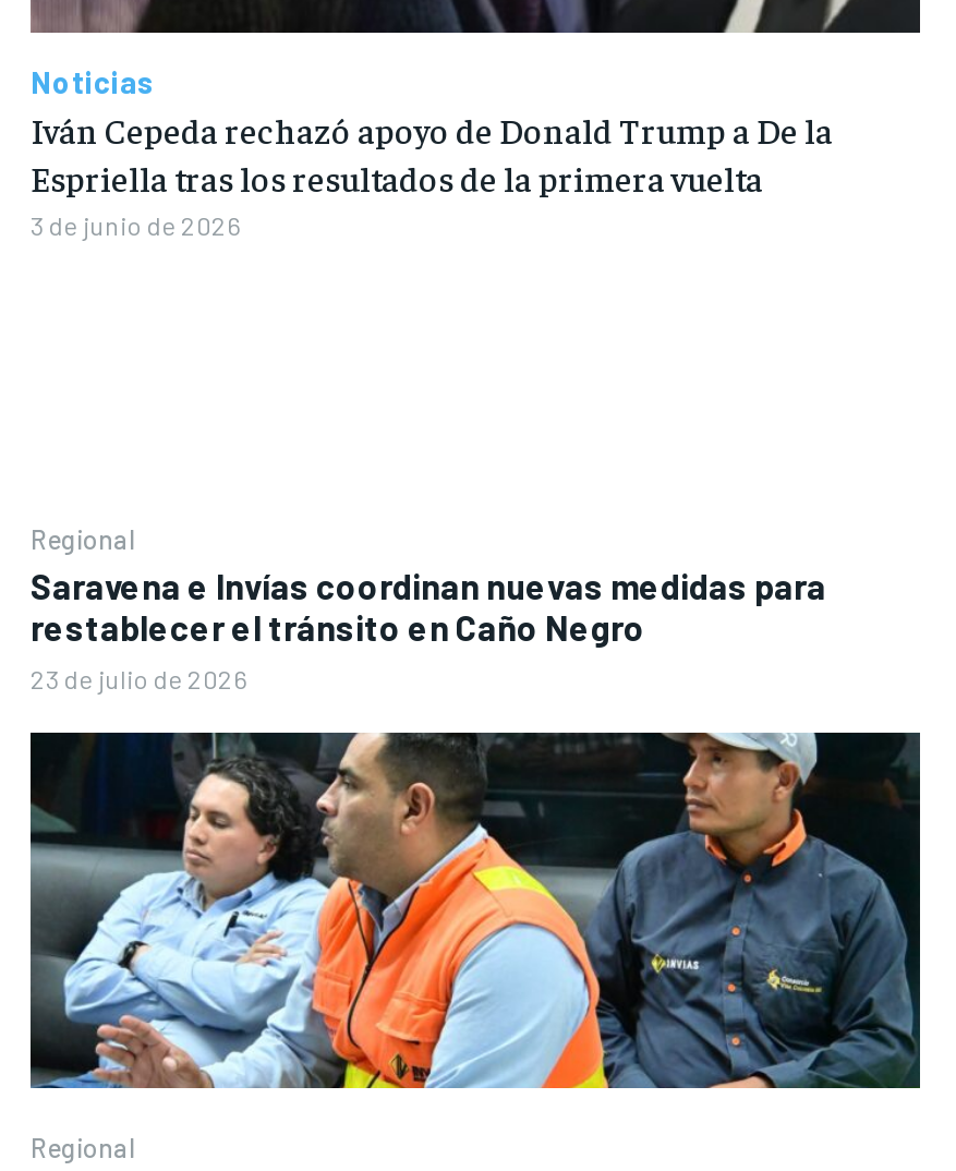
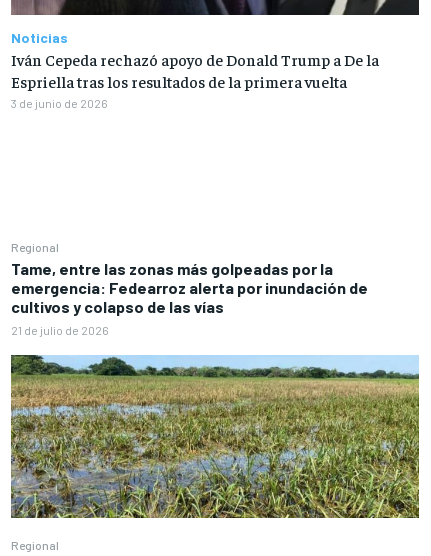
- Saravena e Invías coordinan nuevas medidas para
- restablecer el tránsito en Caño Negro
- 23 de julio de 2026
+ Tame, entre las zonas más golpeadas por la
+ emergencia: Fedearroz alerta por inundación de
+ cultivos y colapso de las vías
+ 21 de julio de 2026

- [image]
+ [image]
